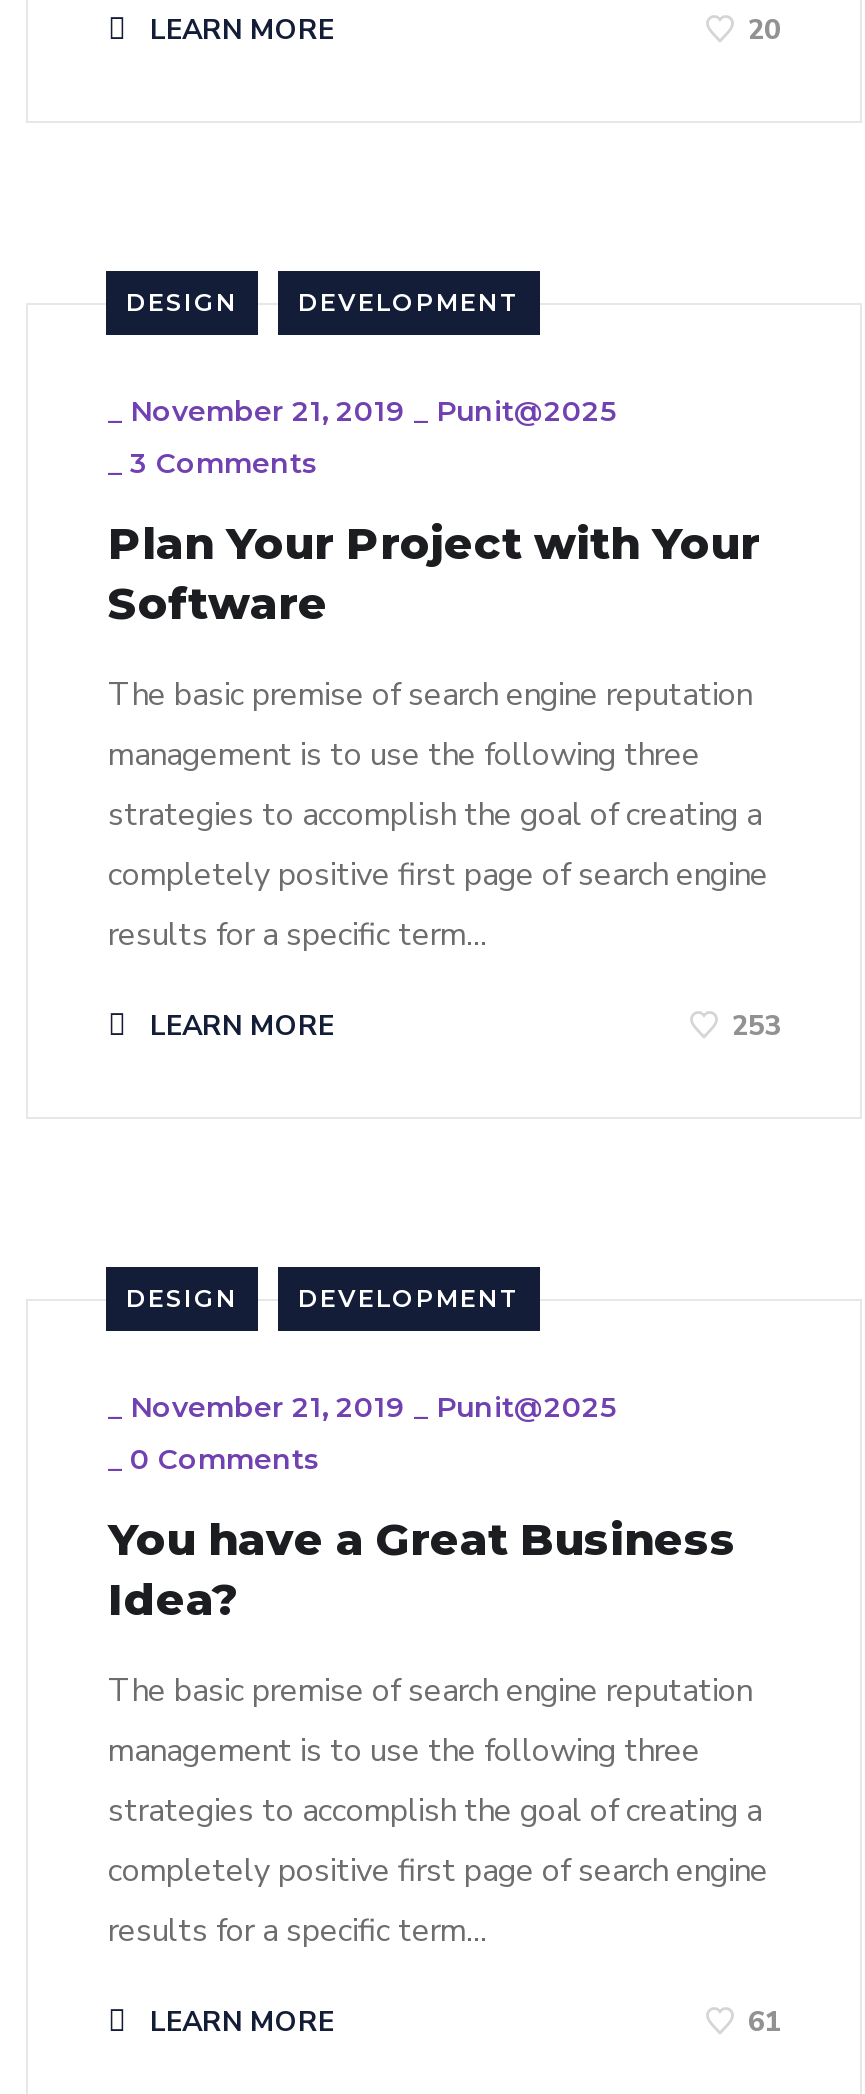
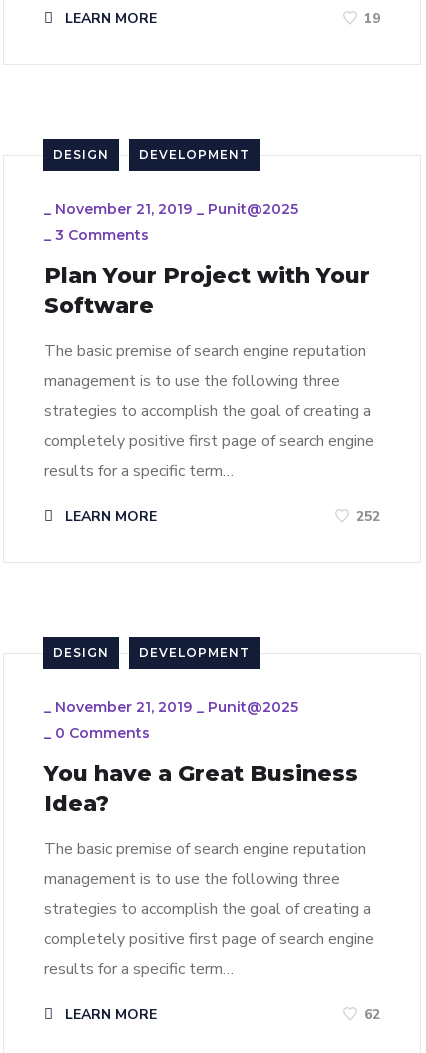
- 20
+ 19

- 253
+ 252

- 61
+ 62
